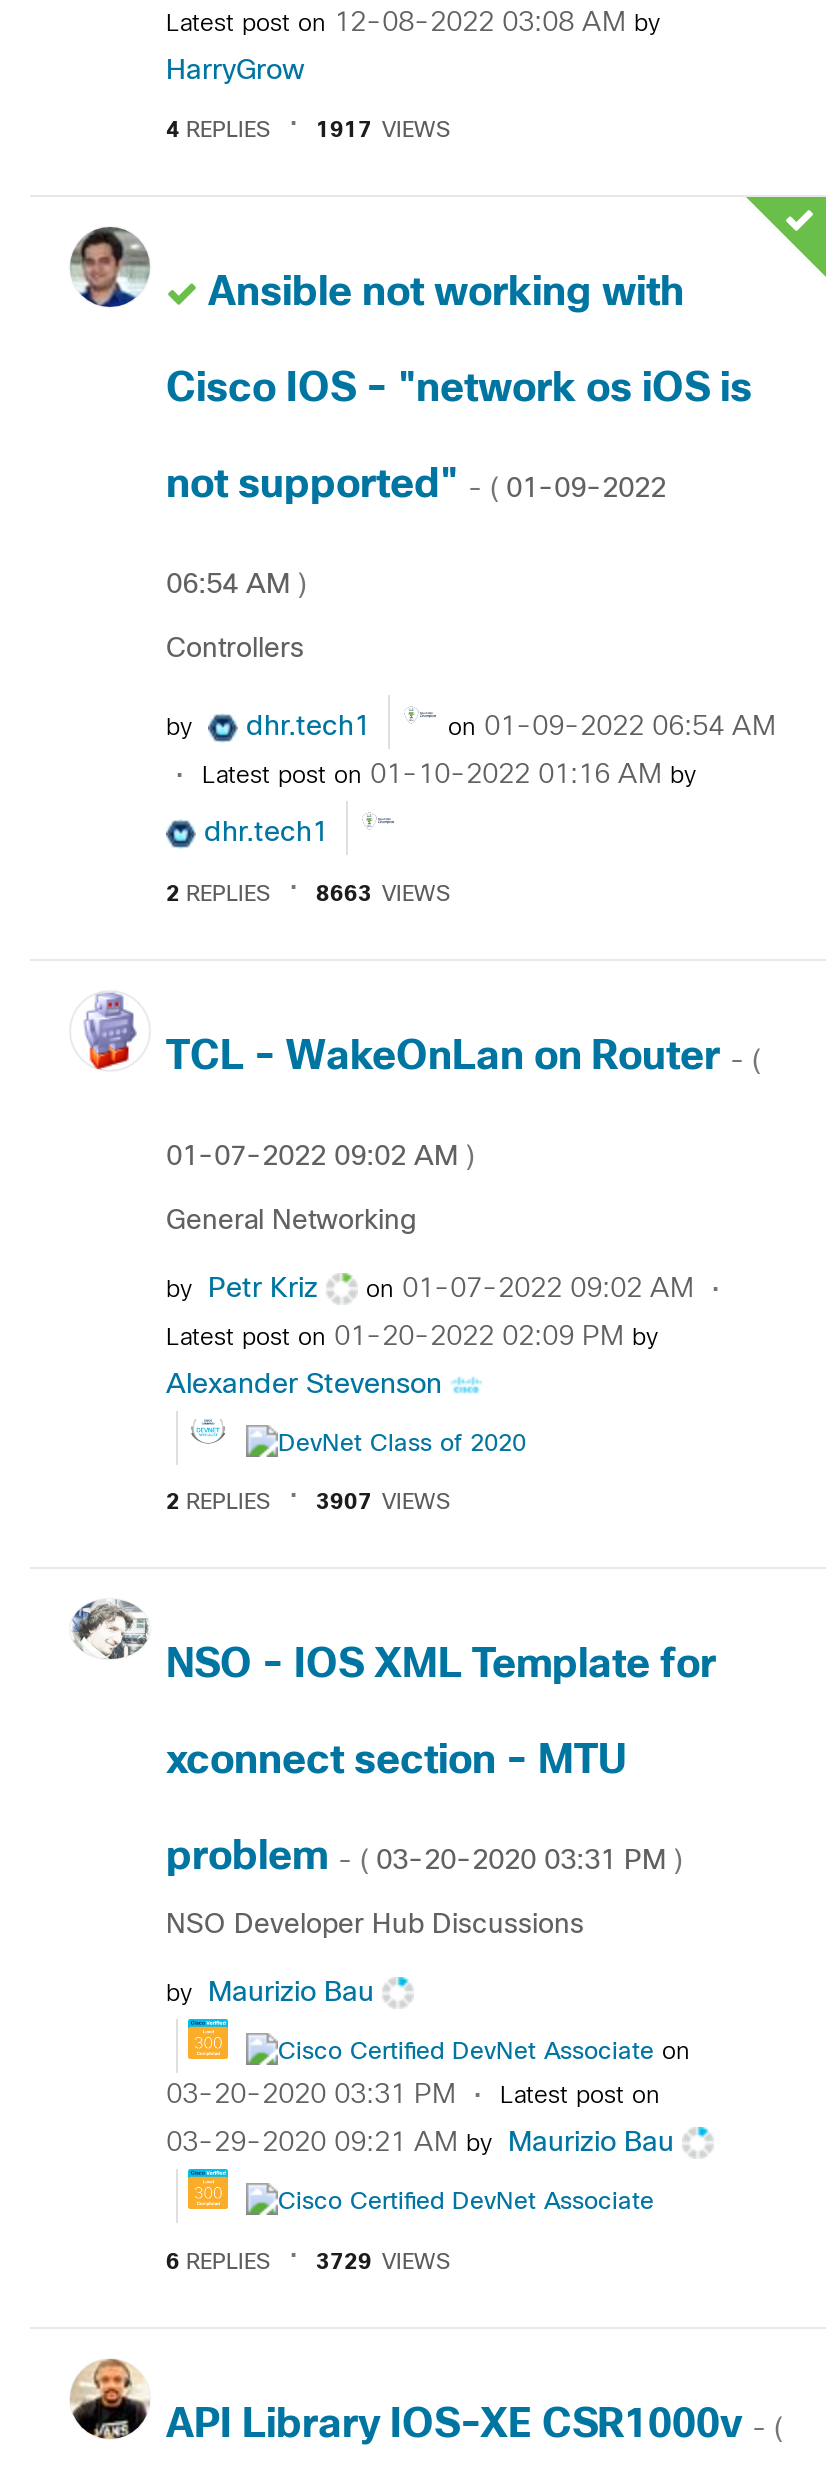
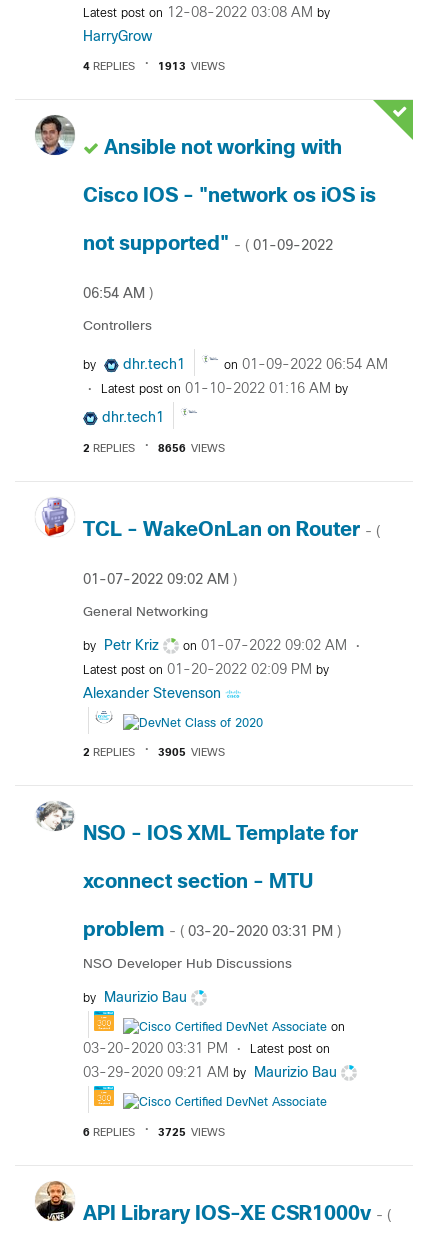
- 1917 VIEWS
+ 1913 VIEWS

- 8663 VIEWS
+ 8656 VIEWS

- 3907 VIEWS
+ 3905 VIEWS

- 3729 VIEWS
+ 3725 VIEWS
